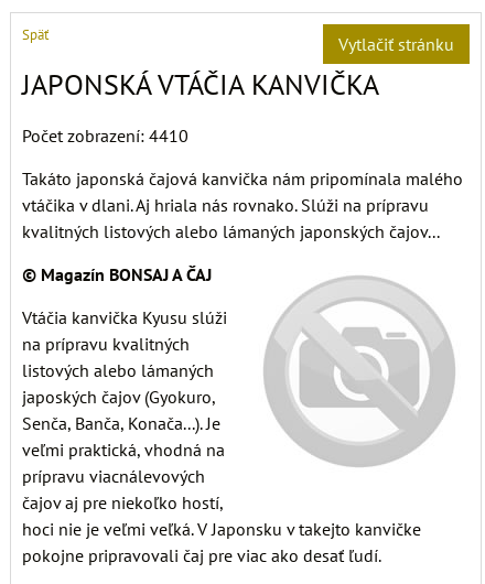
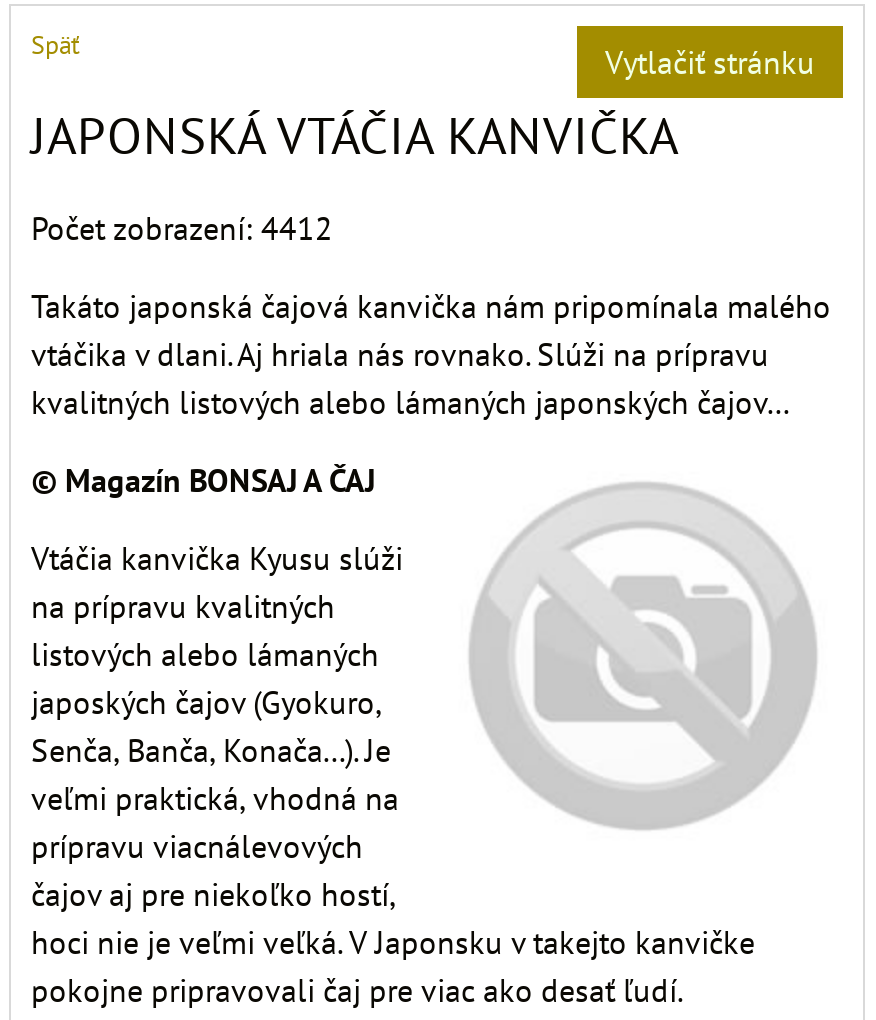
- Počet zobrazení: 4410
+ Počet zobrazení: 4412
